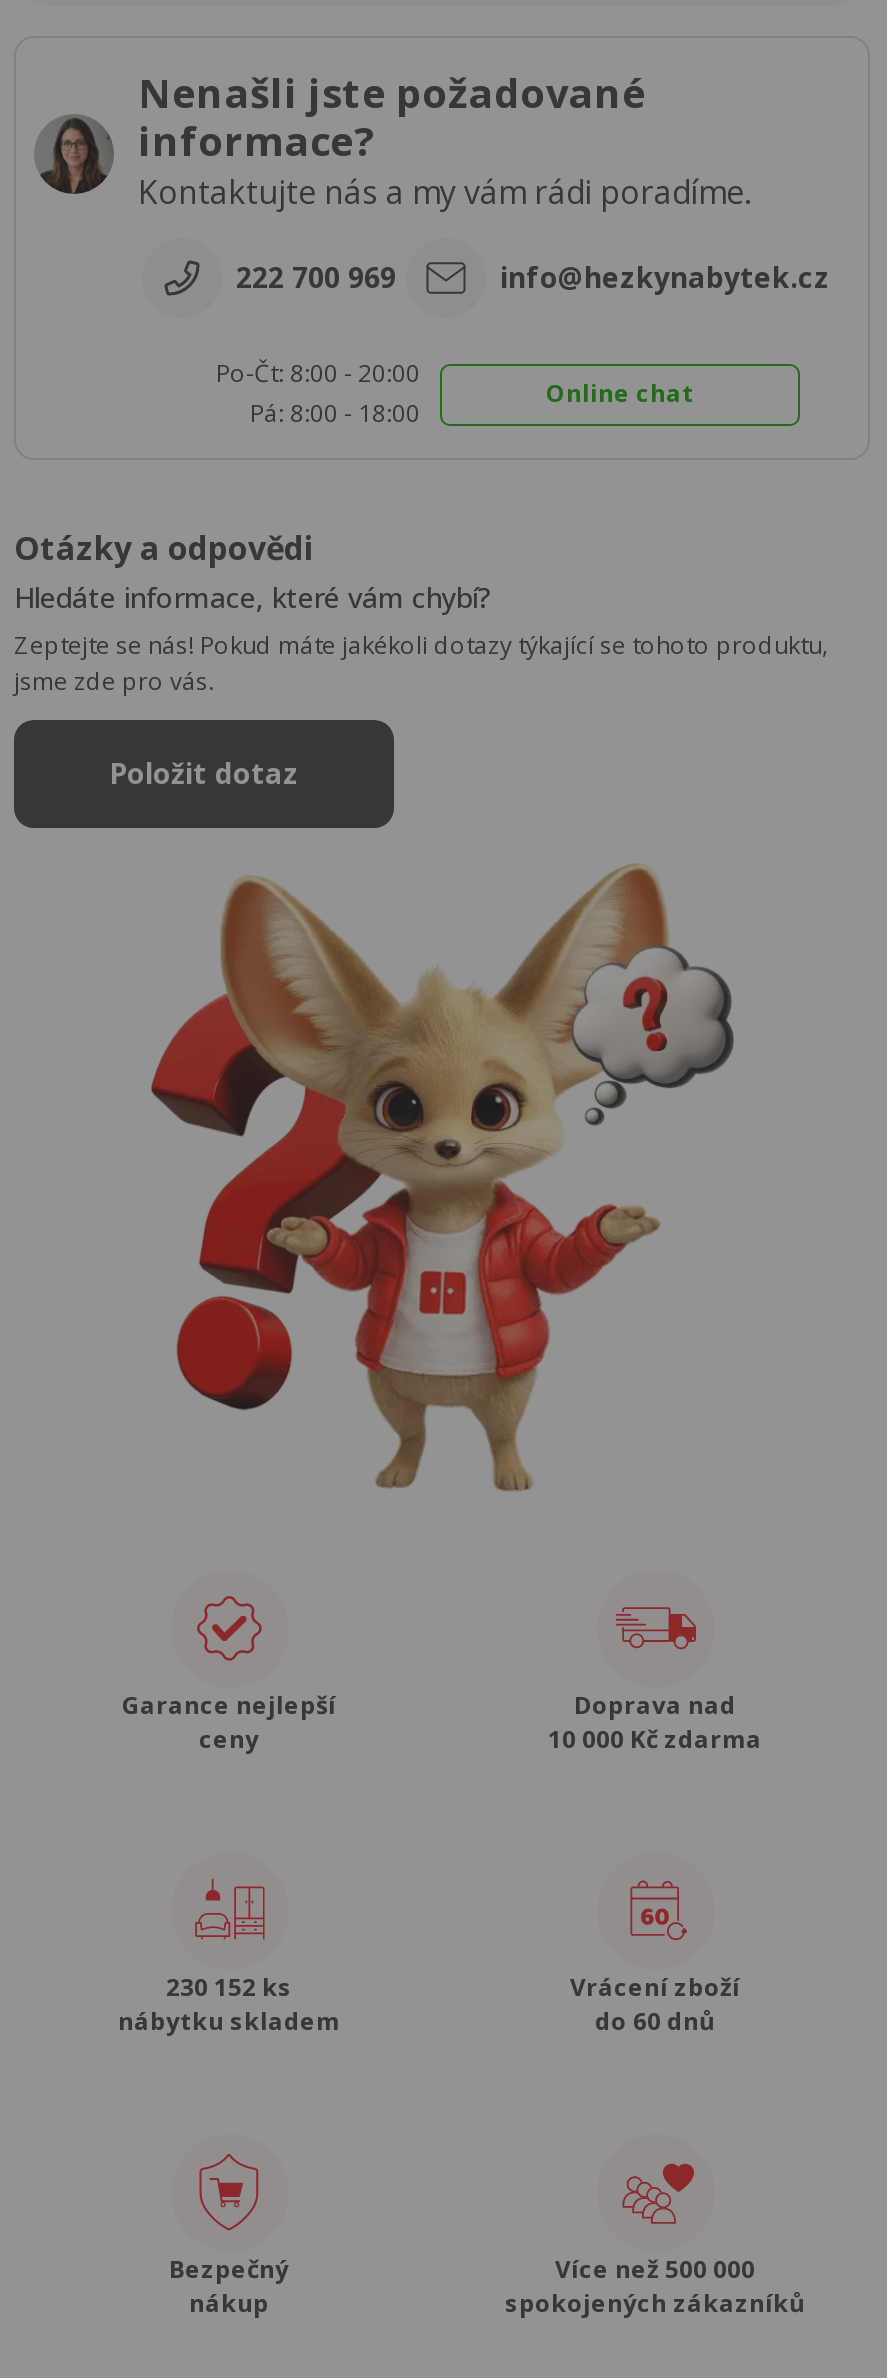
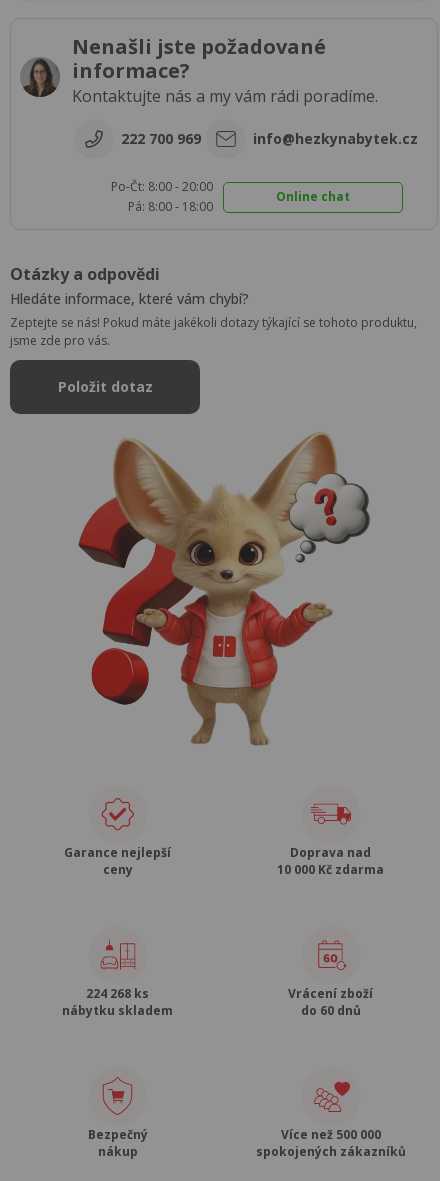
- 230 152 ks
+ 224 268 ks
